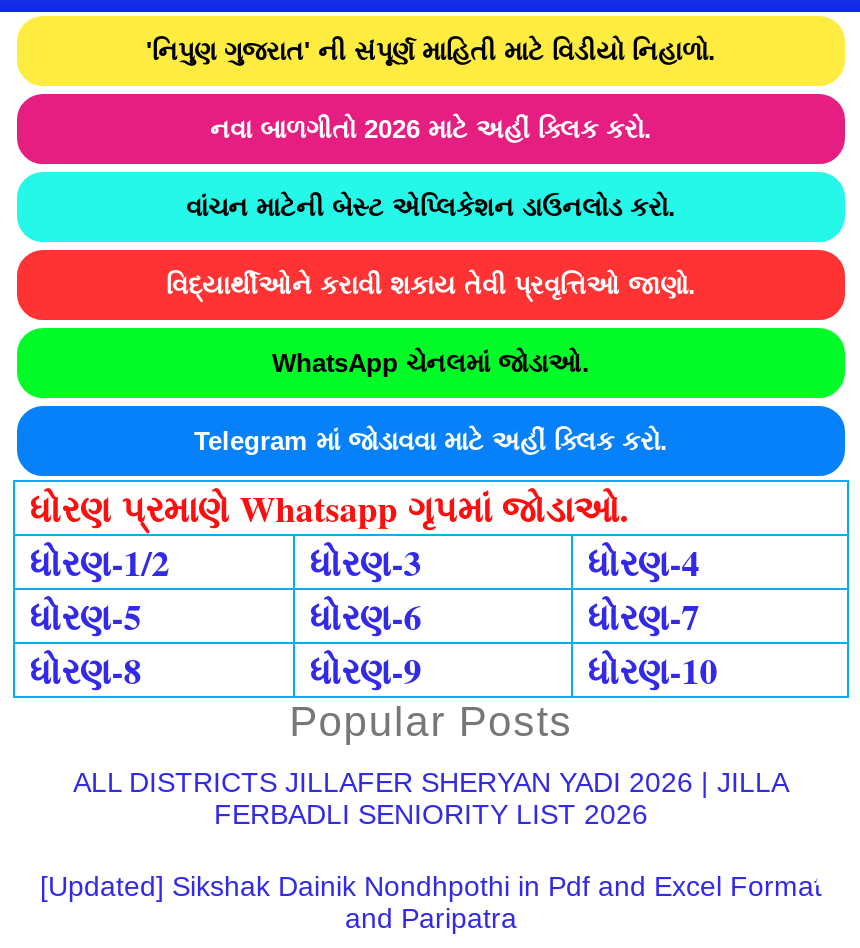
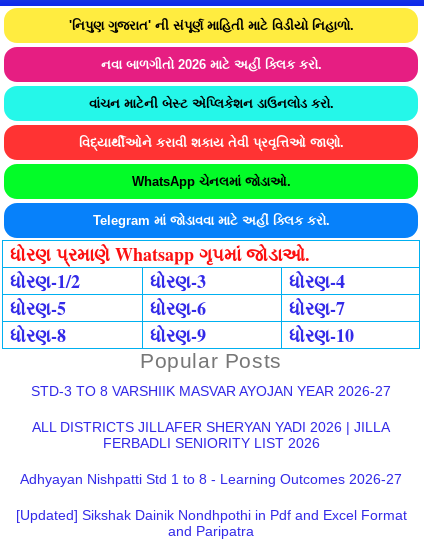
+ STD-3 TO 8 VARSHIIK MASVAR AYOJAN YEAR 2026-27

+ Adhyayan Nishpatti Std 1 to 8 - Learning Outcomes 2026-27
